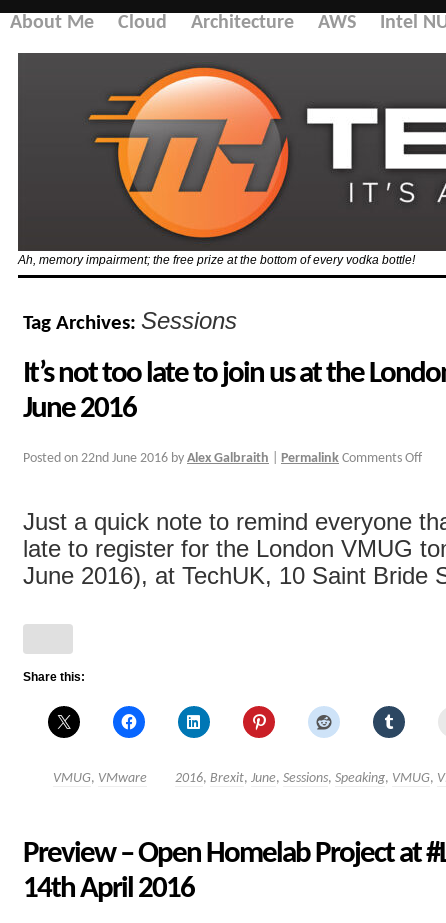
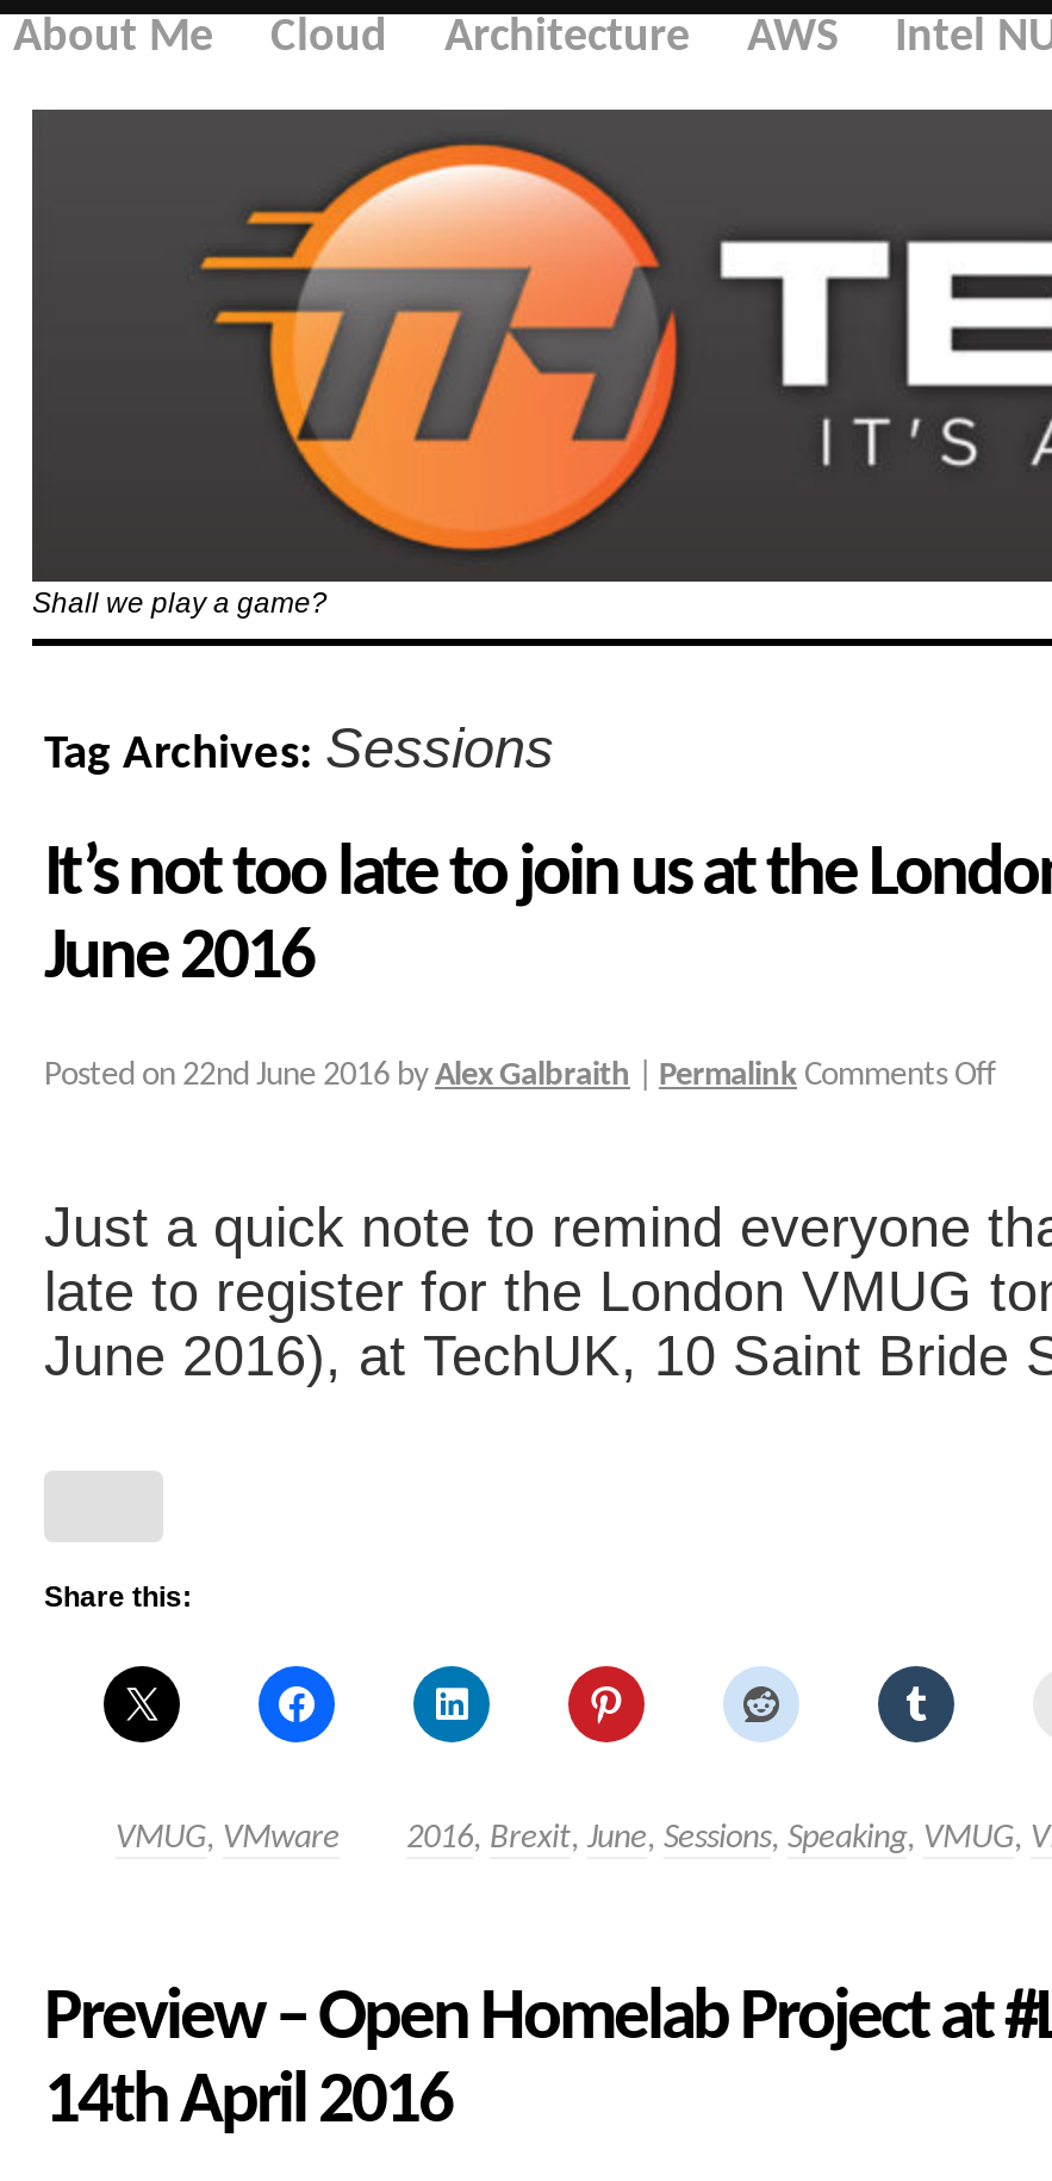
- Ah, memory impairment; the free prize at the bottom of every vodka bottle!
+ Shall we play a game?
